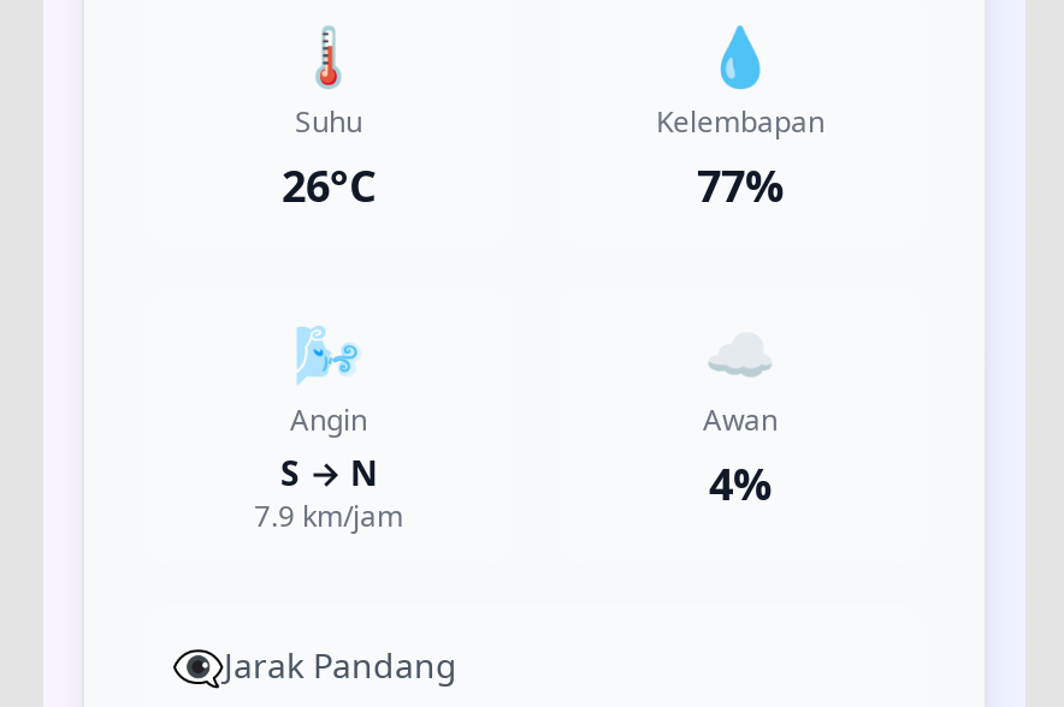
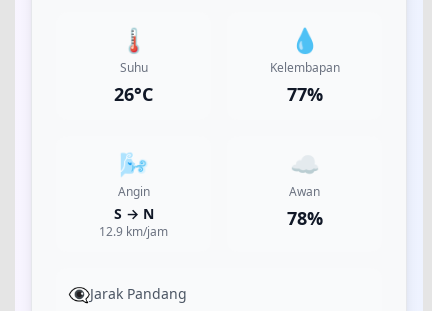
- 4%
+ 78%

- 7.9 km/jam
+ 12.9 km/jam
